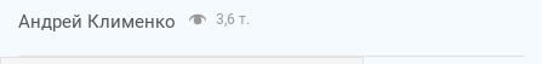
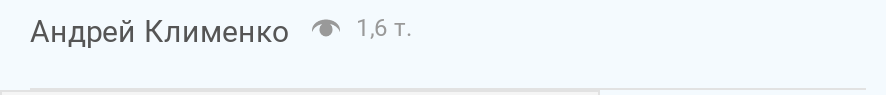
- 3,6 т.
+ 1,6 т.
